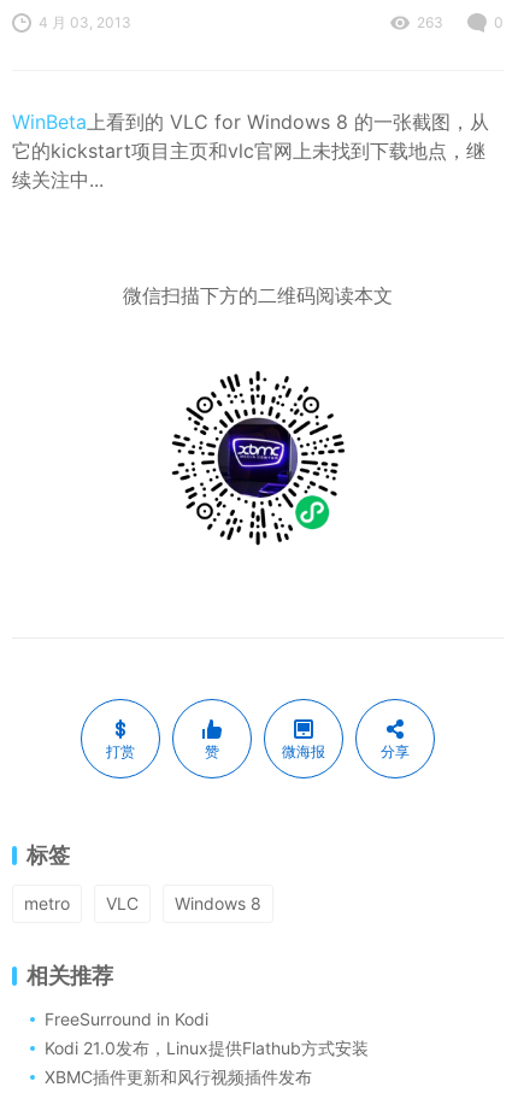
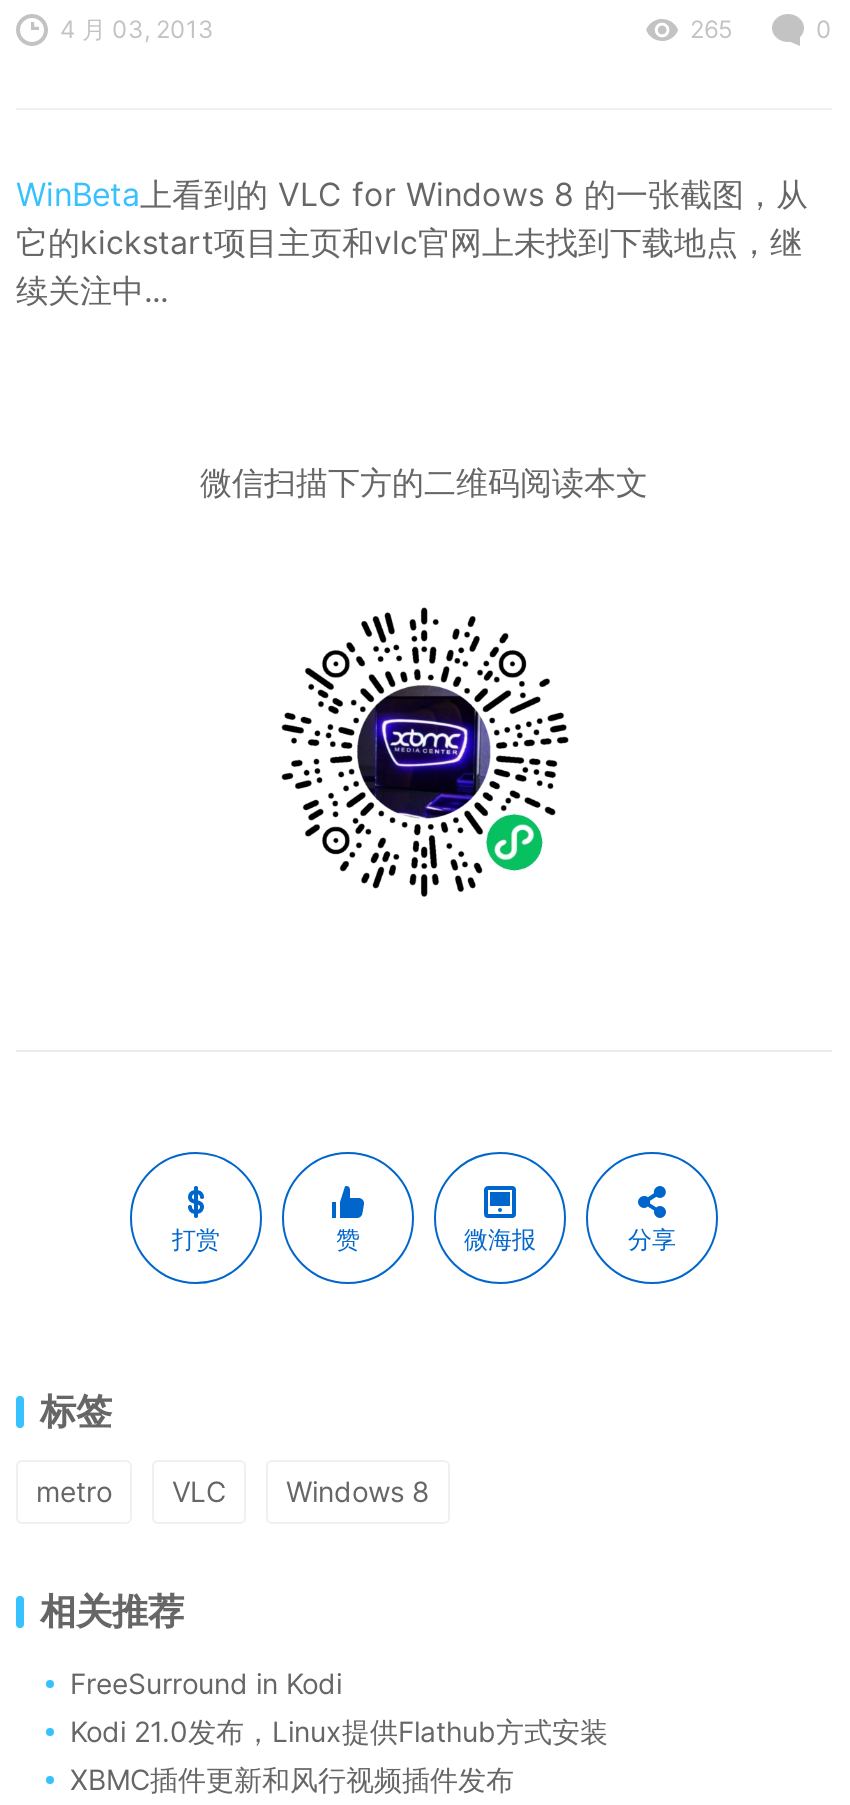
- 263
+ 265
